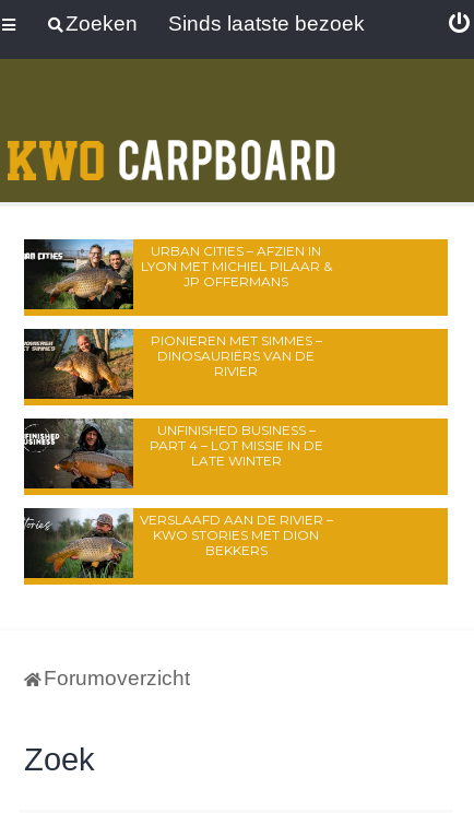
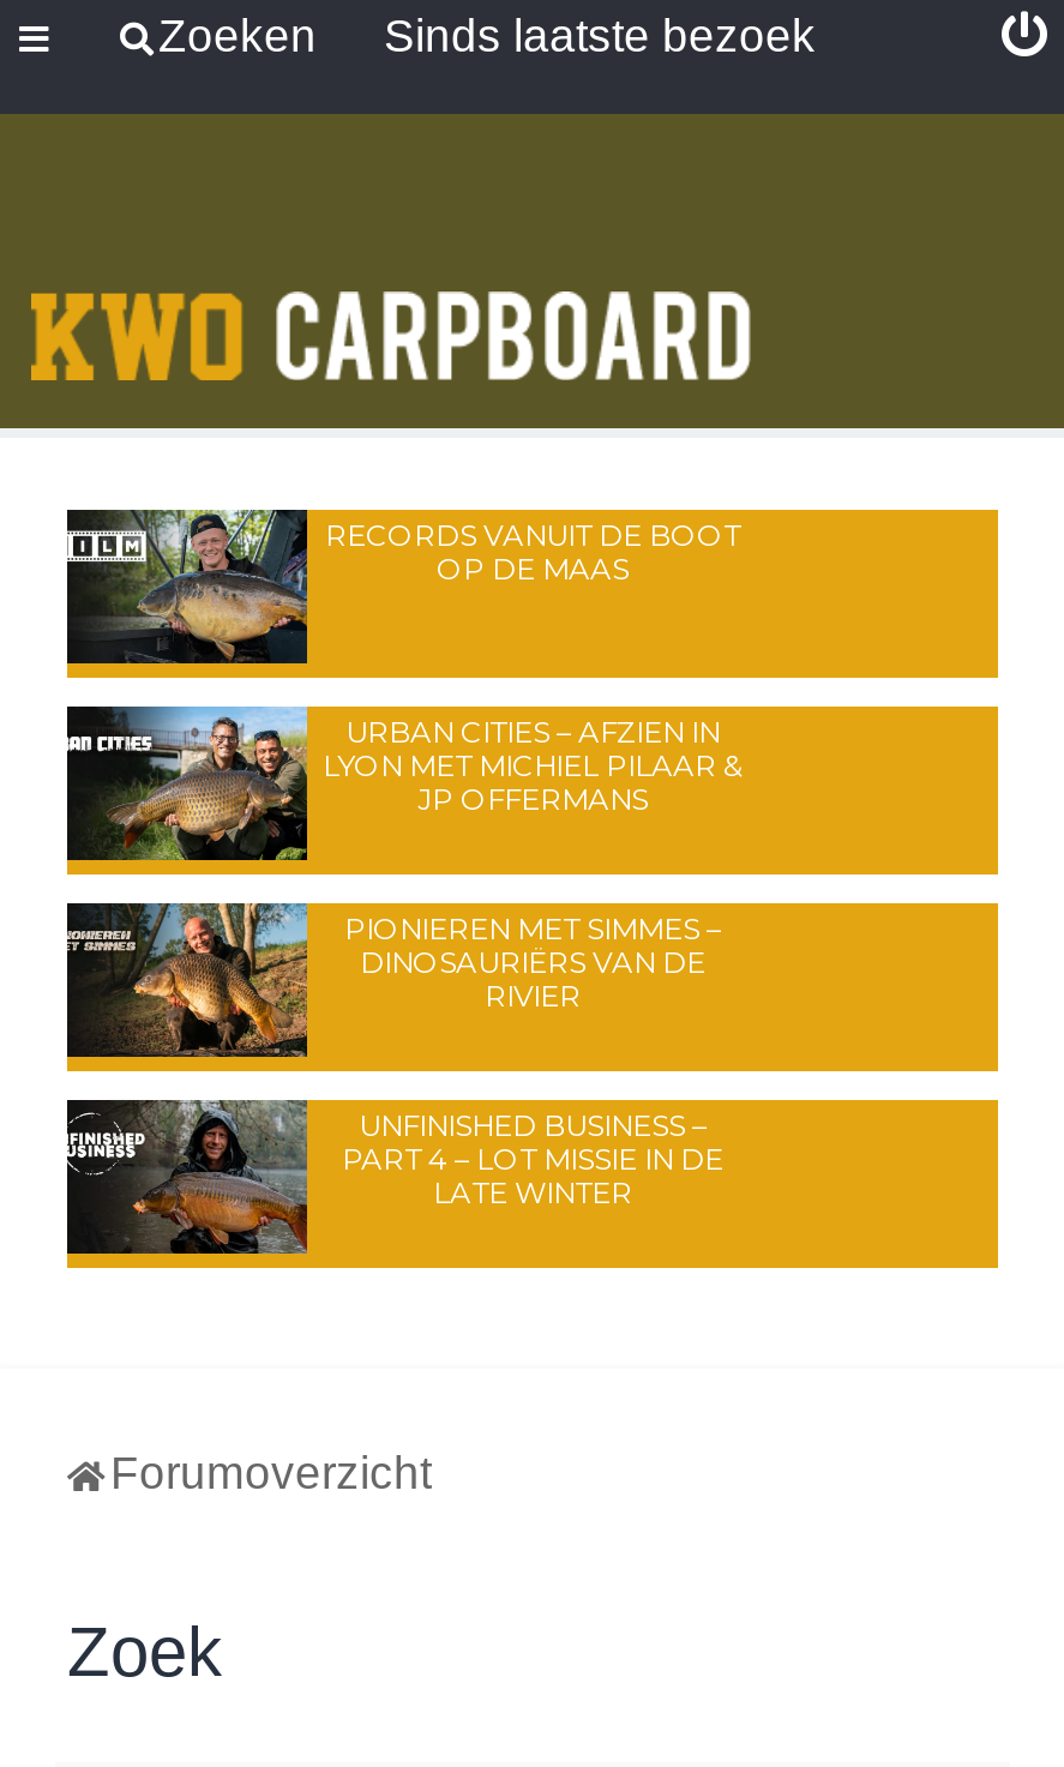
+ [image]
+ RECORDS VANUIT DE BOOT
+ OP DE MAAS

moved down: [image] | URBAN CITIES – AFZIEN IN | LYON MET MICHIEL PILAAR & | ... | PART 4 – LOT MISSIE IN DE | LATE WINTER

- [image]
- VERSLAAFD AAN DE RIVIER –
- KWO STORIES MET DION
- BEKKERS
